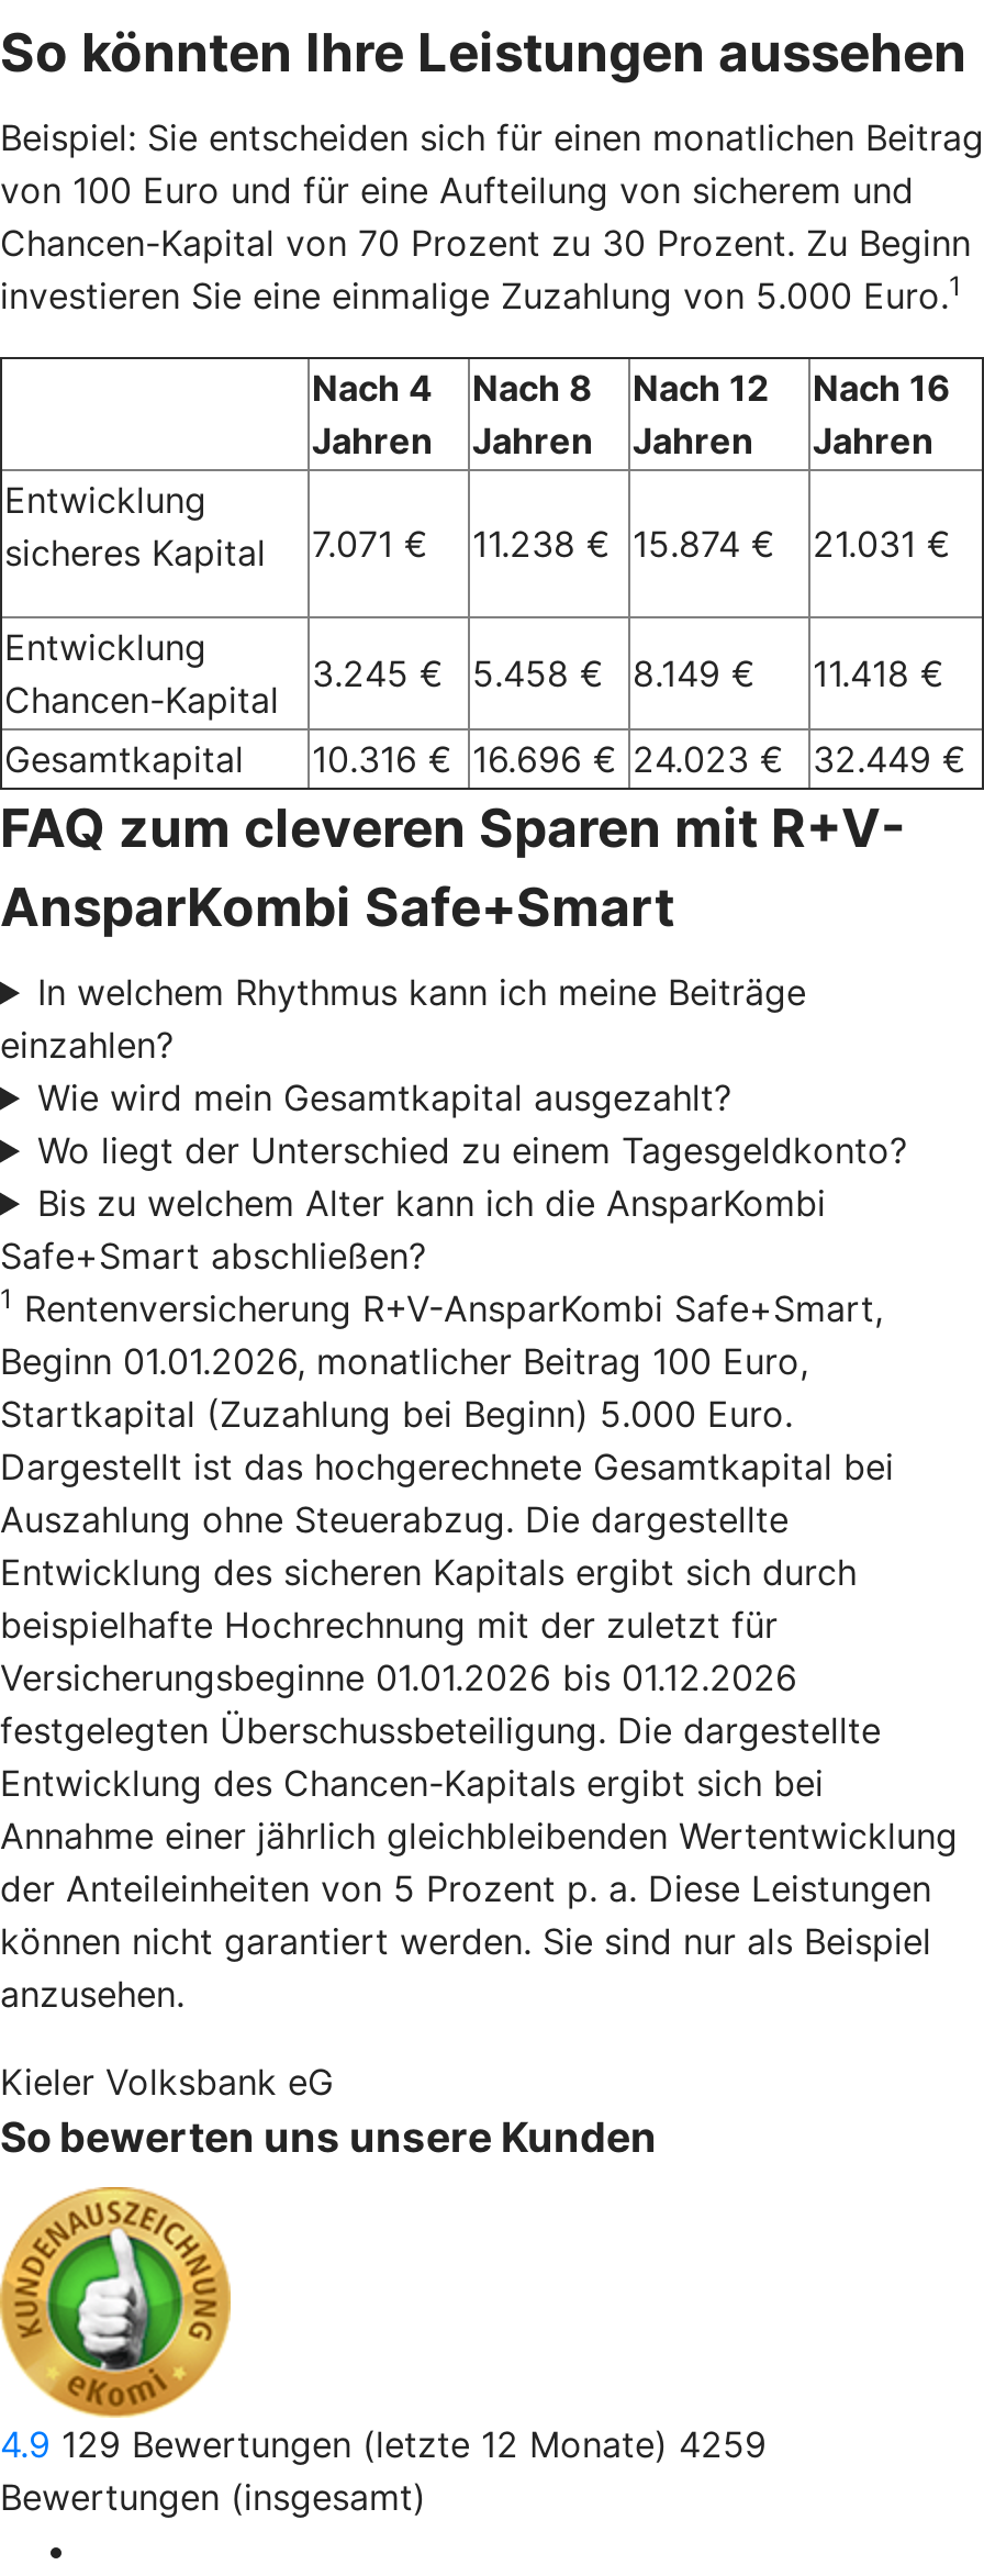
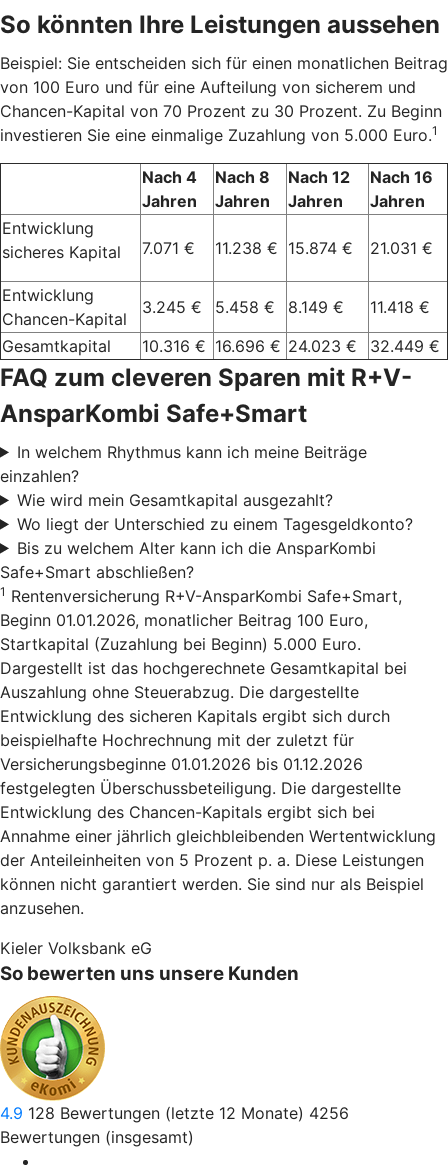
- 4.9 129 Bewertungen (letzte 12 Monate) 4259
+ 4.9 128 Bewertungen (letzte 12 Monate) 4256
